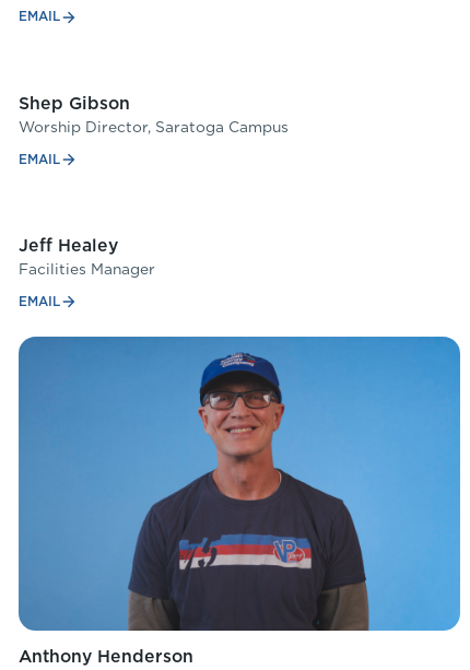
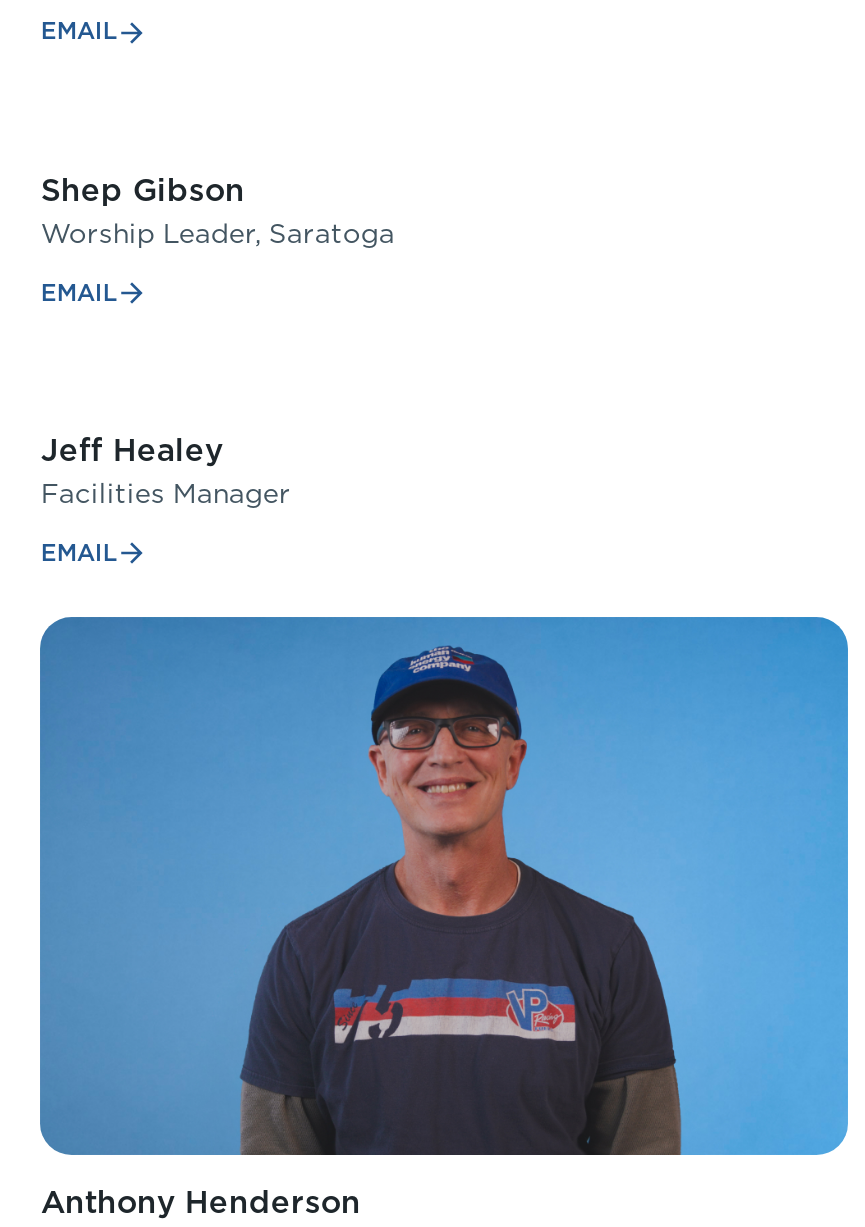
- Worship Director, Saratoga Campus
+ Worship Leader, Saratoga
